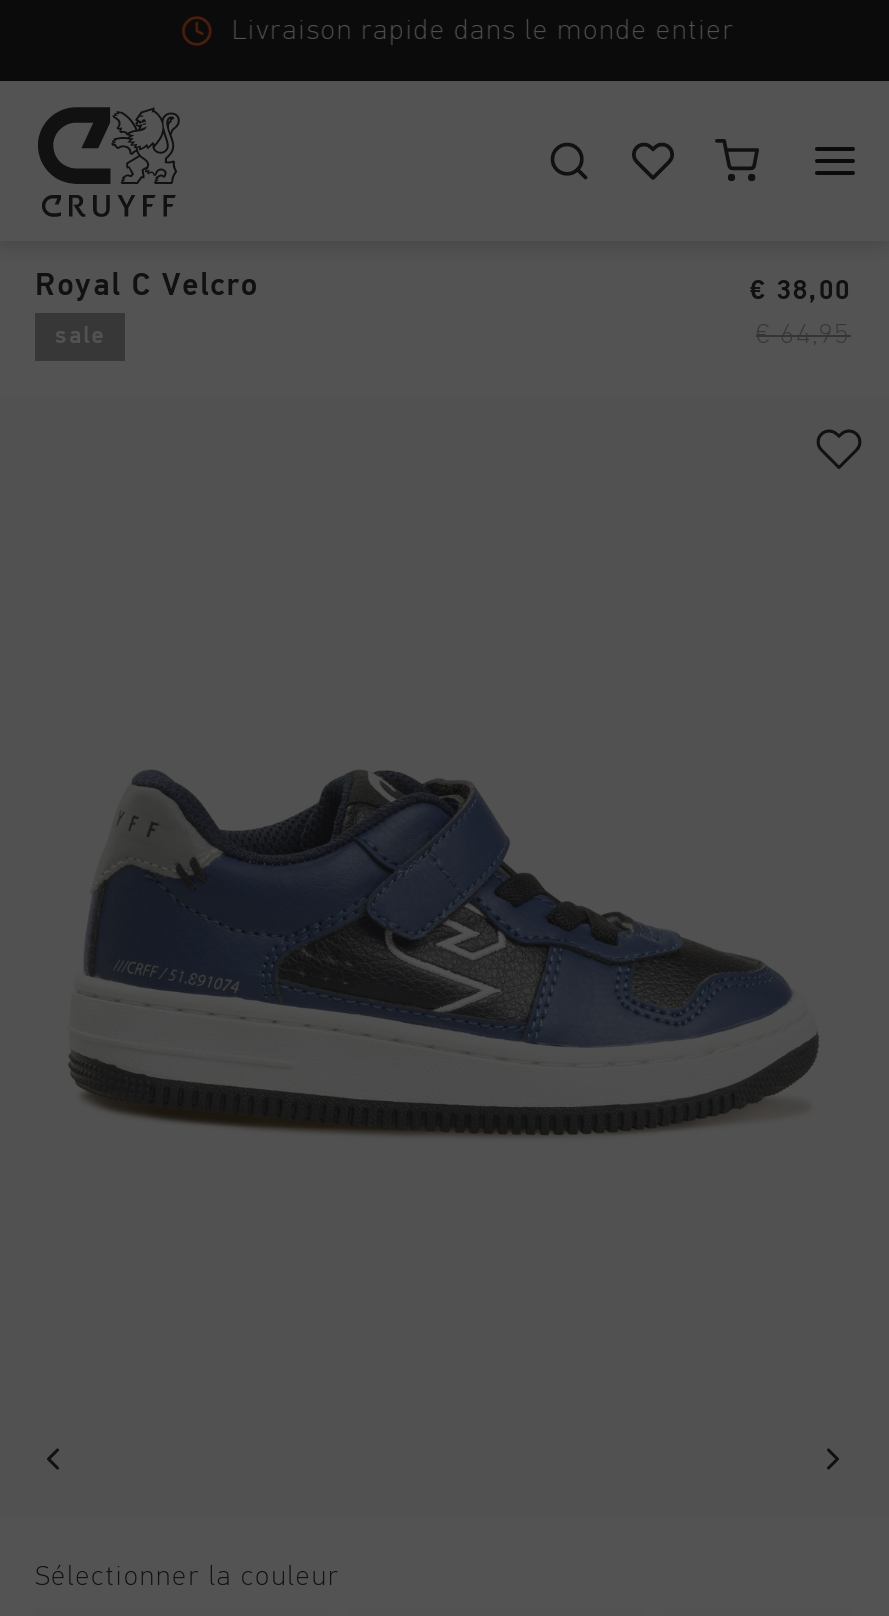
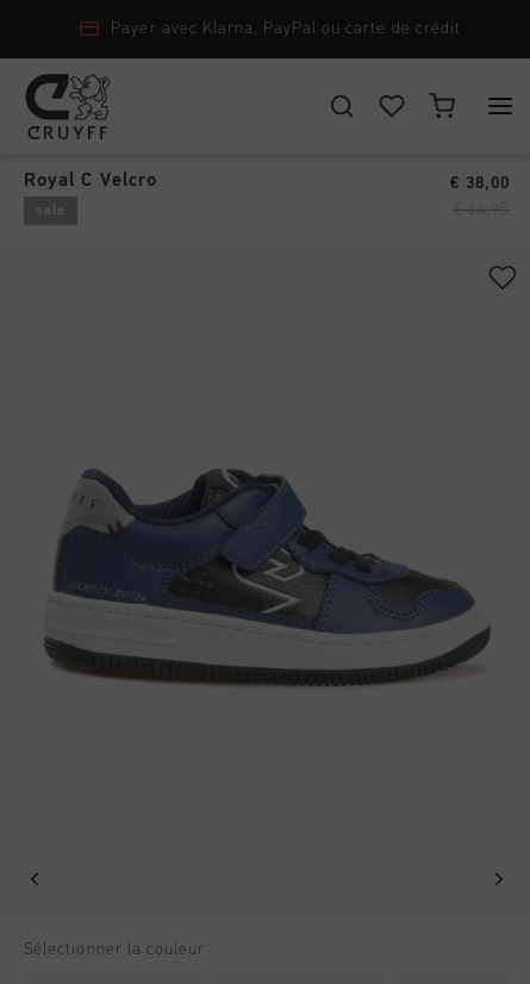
- Livraison rapide dans le monde entier
+ Payer avec Klarna, PayPal ou carte de crédit
